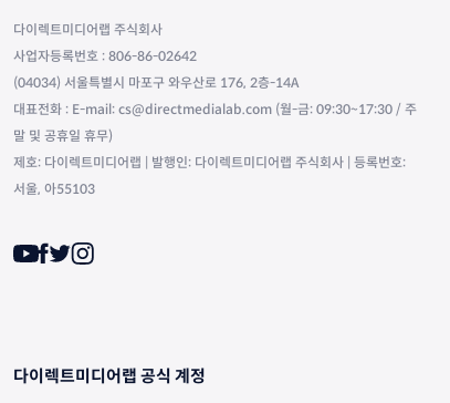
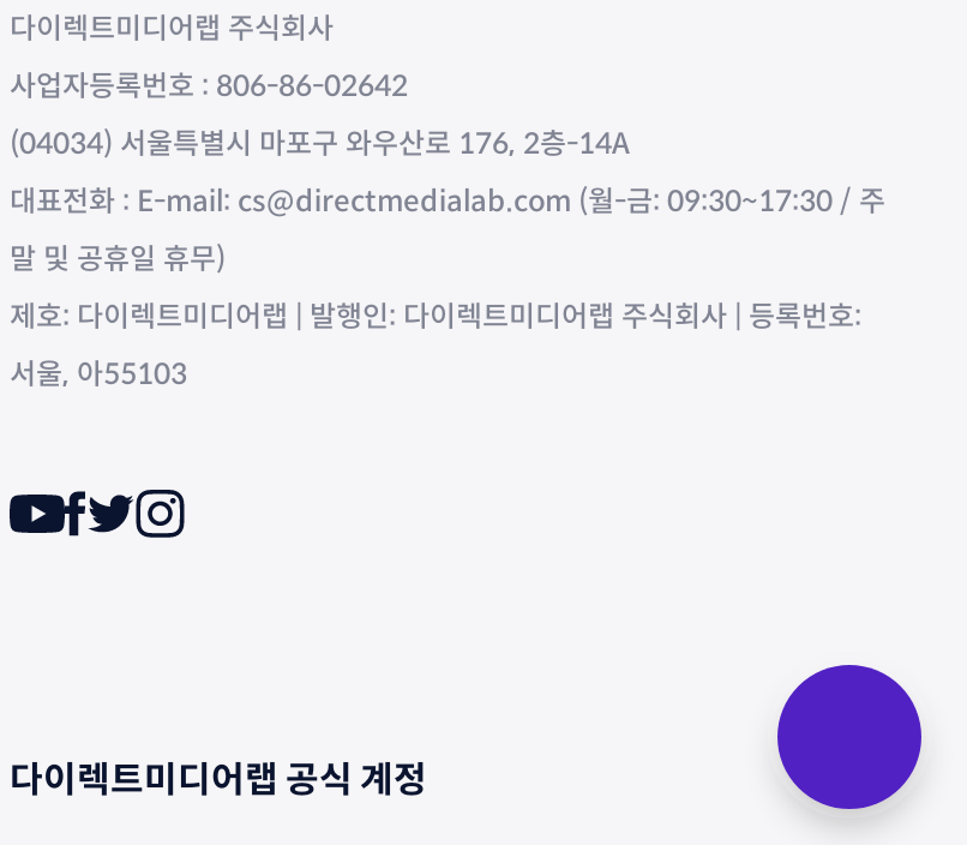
+ [image]
